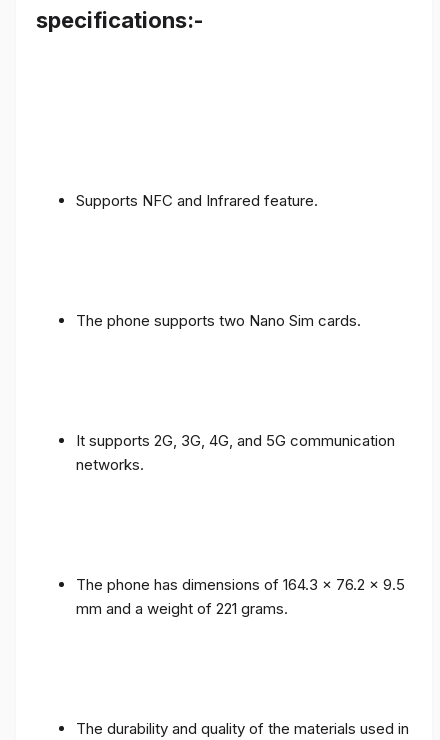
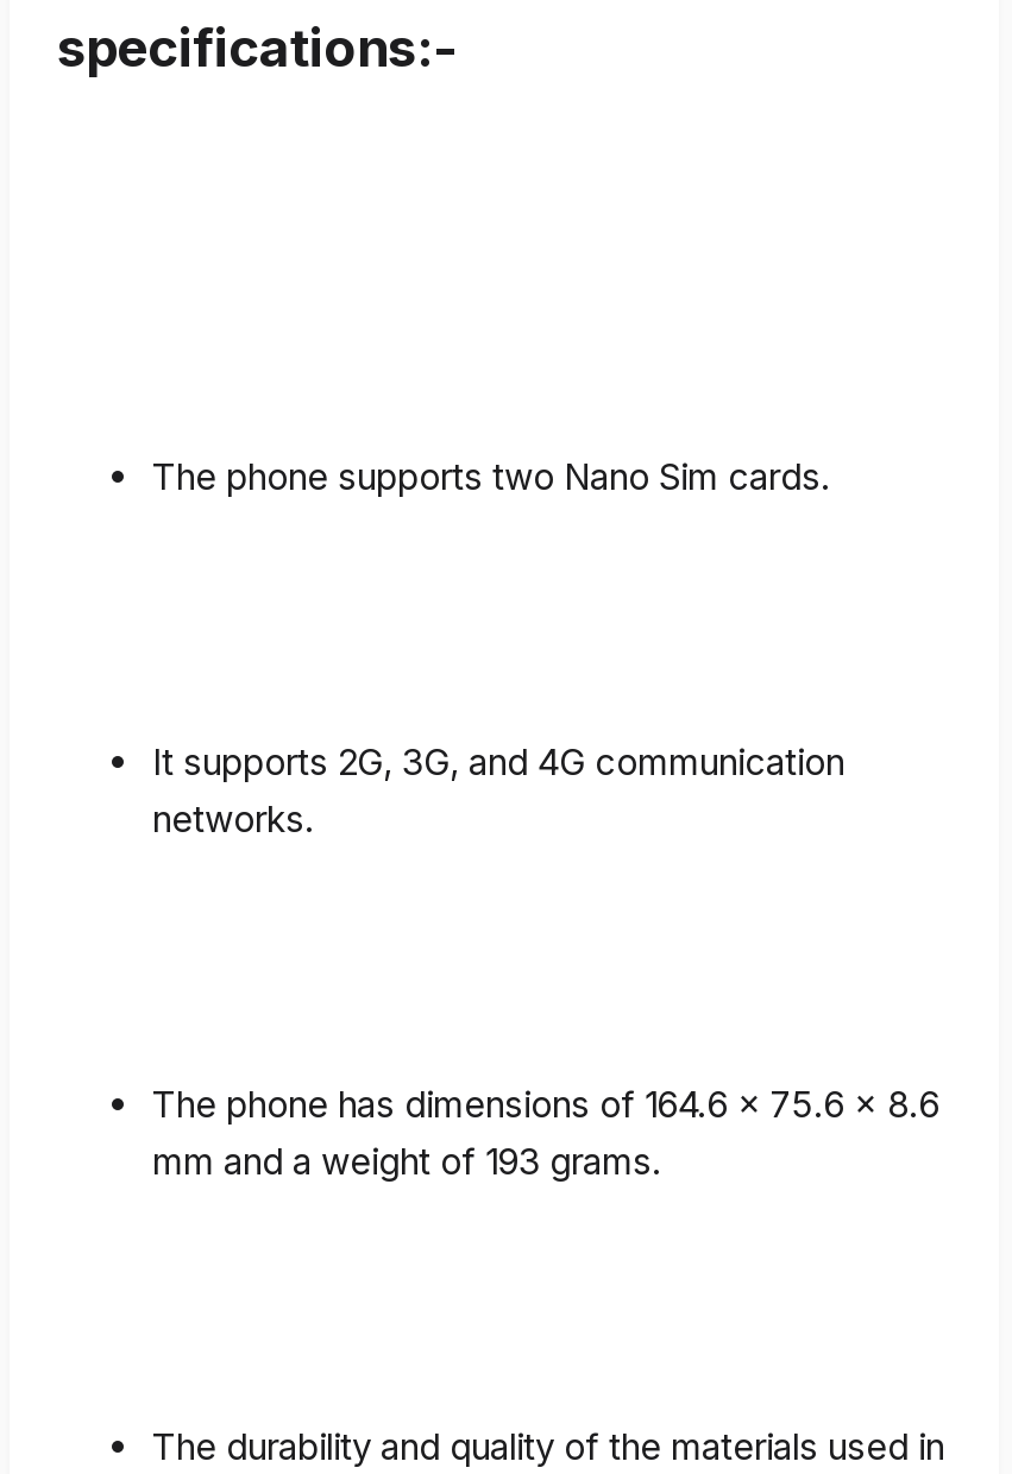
- Supports NFC and Infrared feature.

- It supports 2G, 3G, 4G, and 5G communication
+ It supports 2G, 3G, and 4G communication

- The phone has dimensions of 164.3 x 76.2 x 9.5
+ The phone has dimensions of 164.6 x 75.6 x 8.6

- mm and a weight of 221 grams.
+ mm and a weight of 193 grams.
